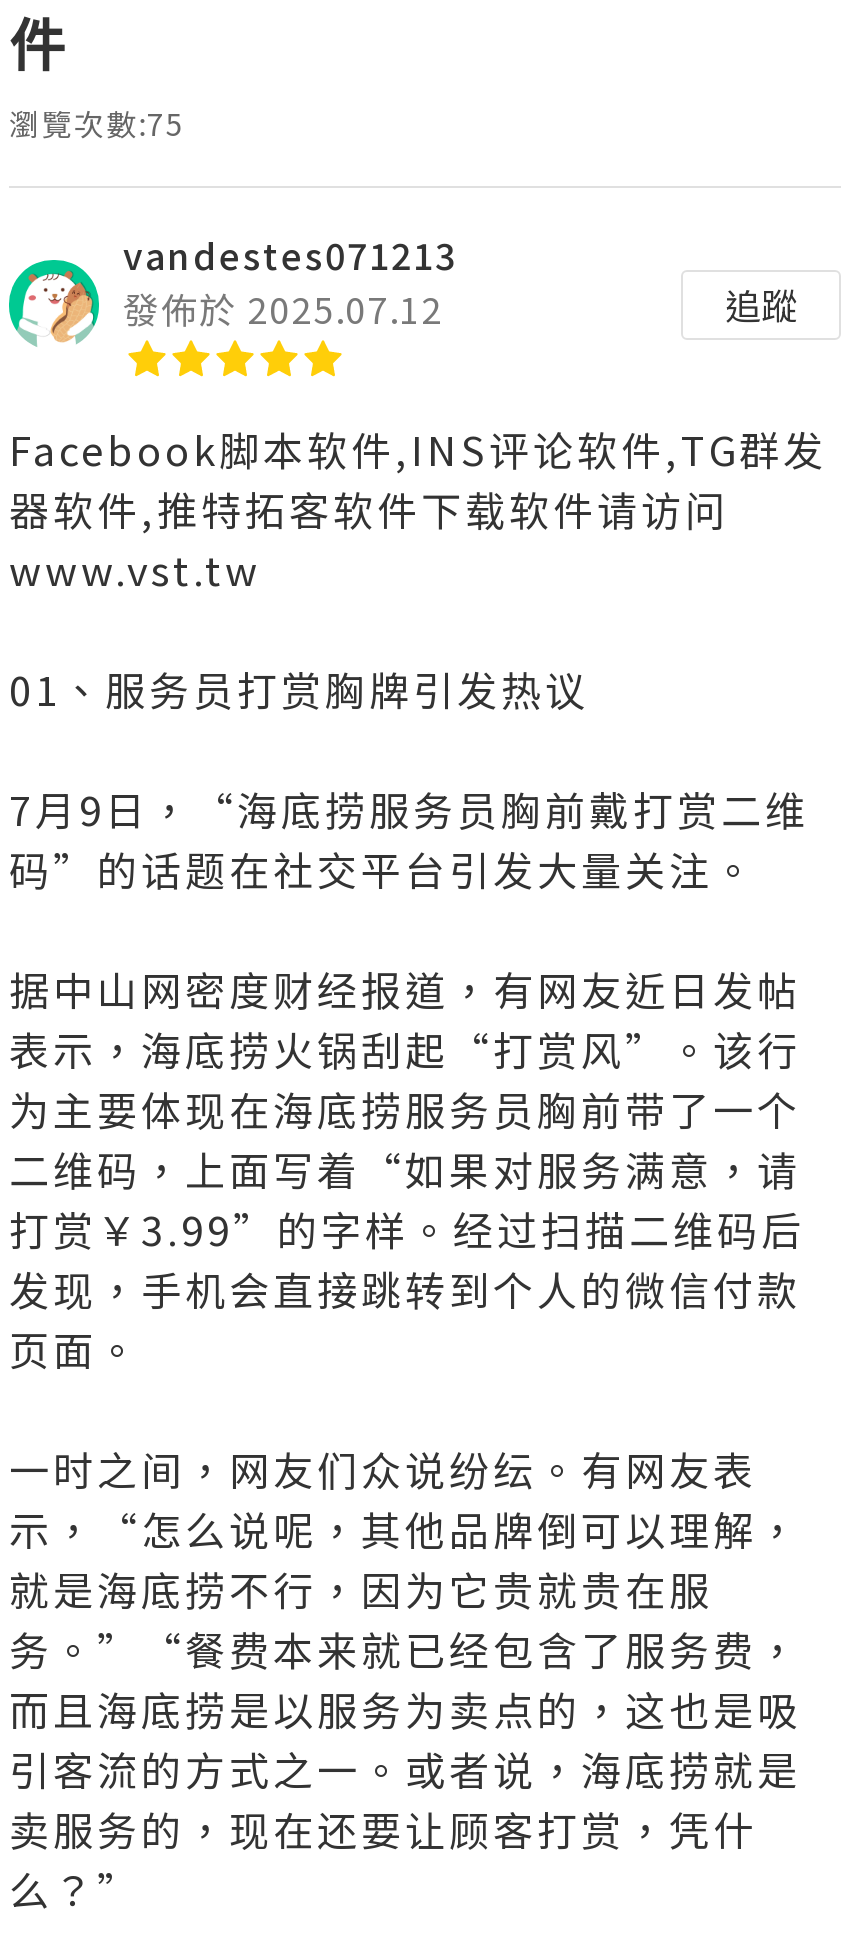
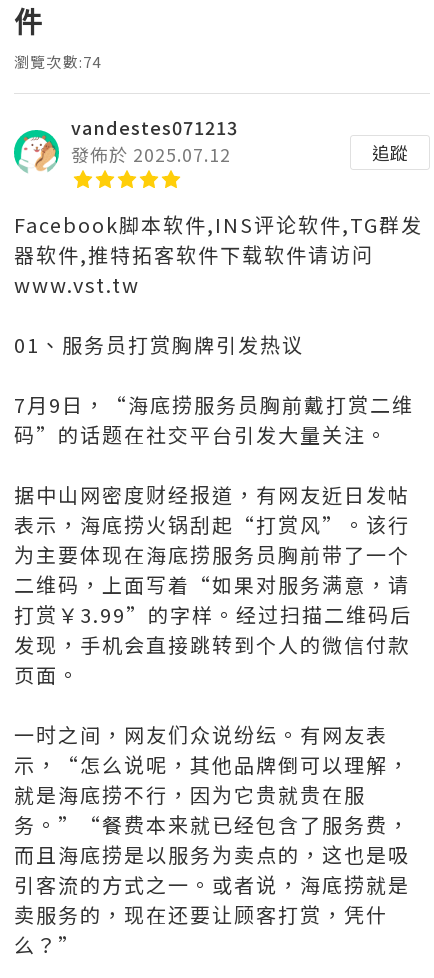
- 瀏覽次數:75
+ 瀏覽次數:74
